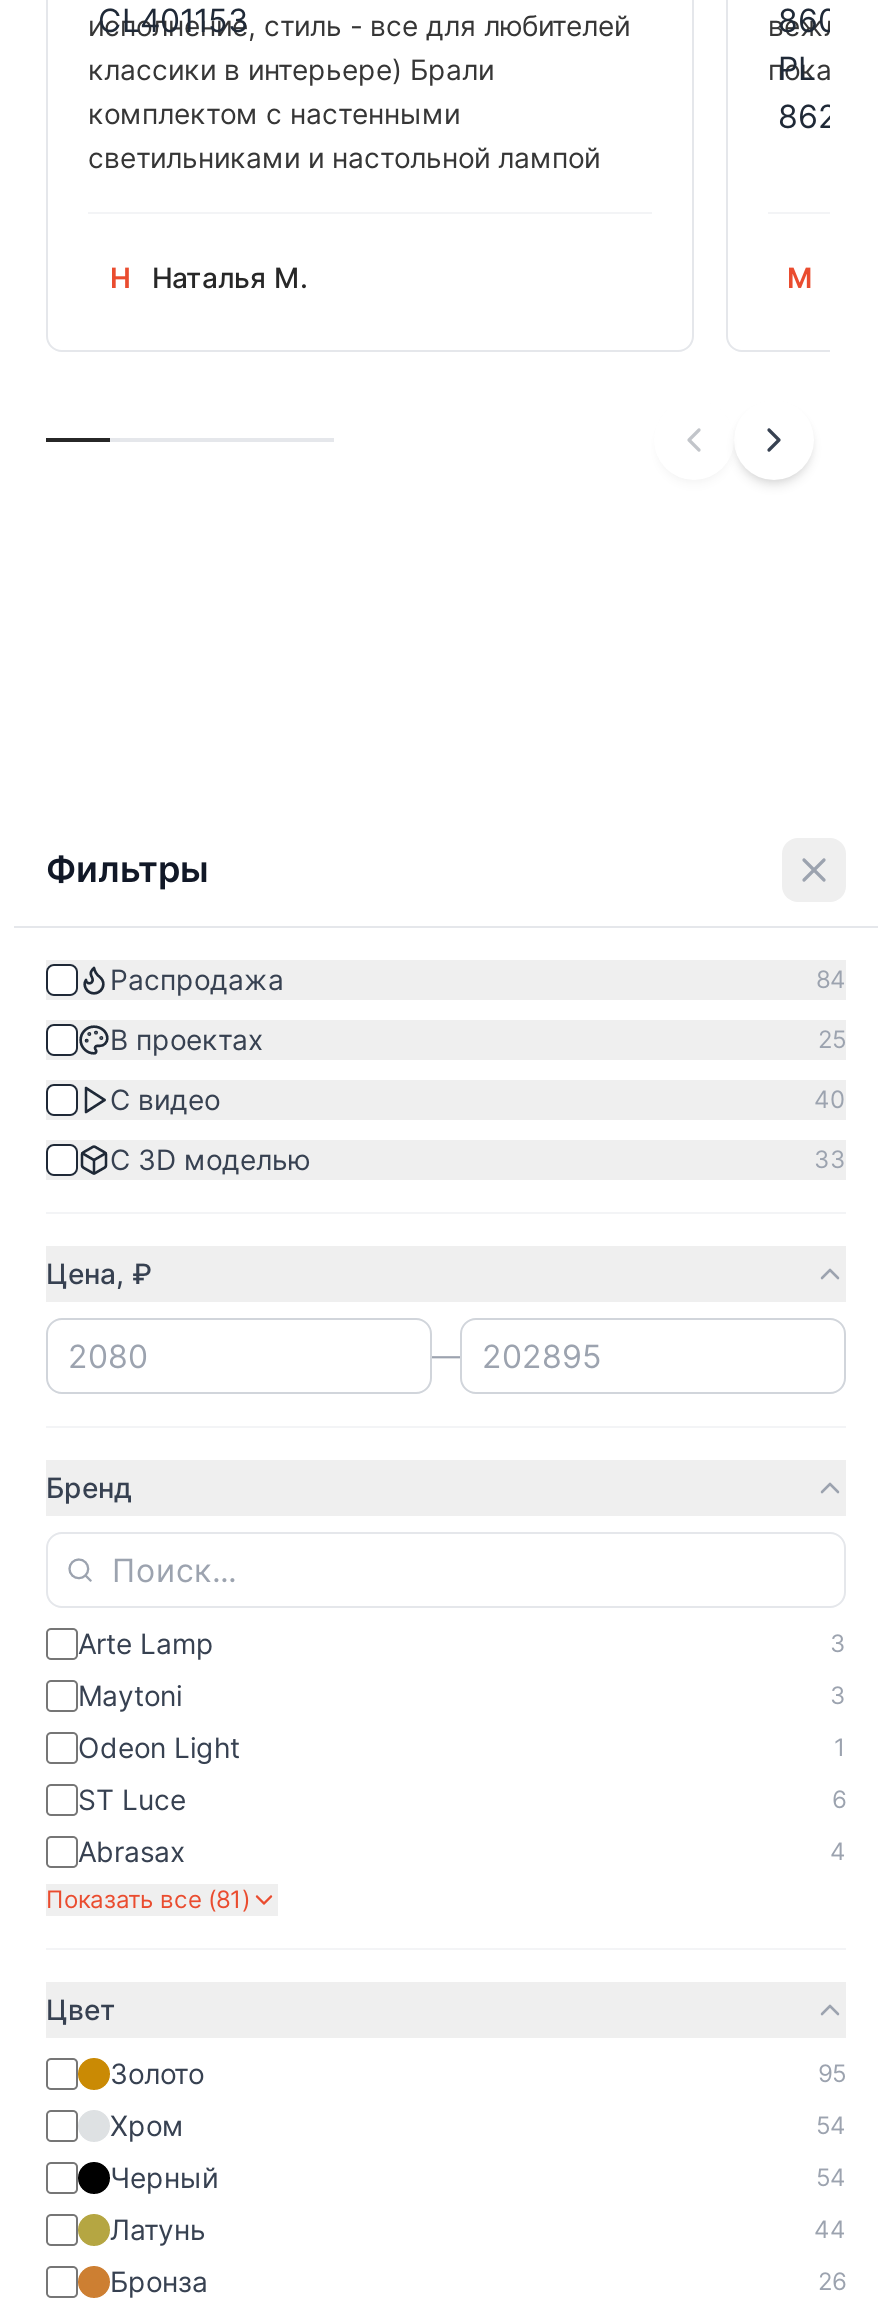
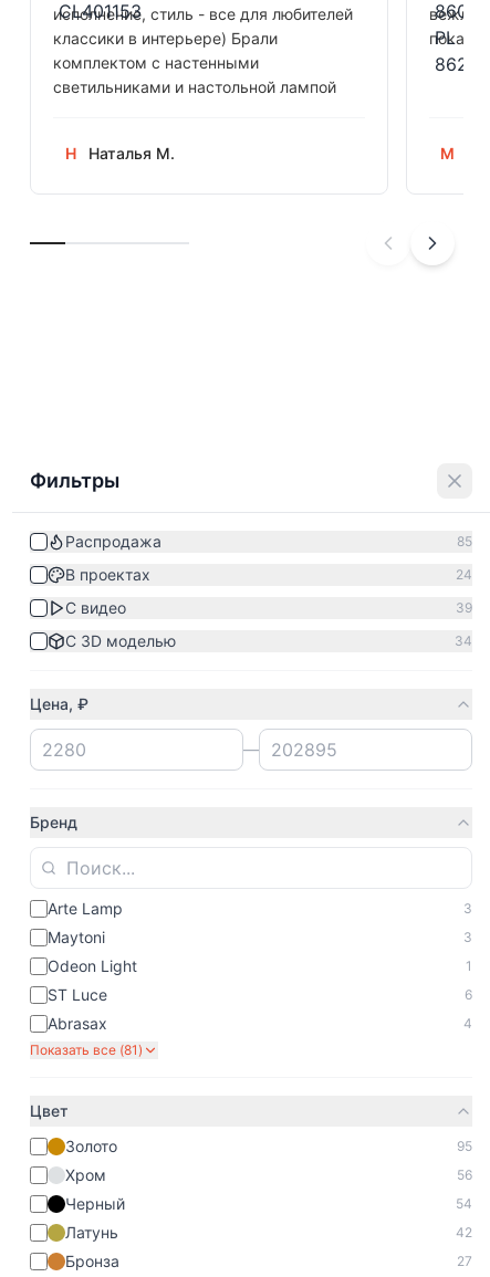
- 84
+ 85

- 25
+ 24

- 40
+ 39

- 33
+ 34

- 54
+ 56

- 44
+ 42

- 26
+ 27
